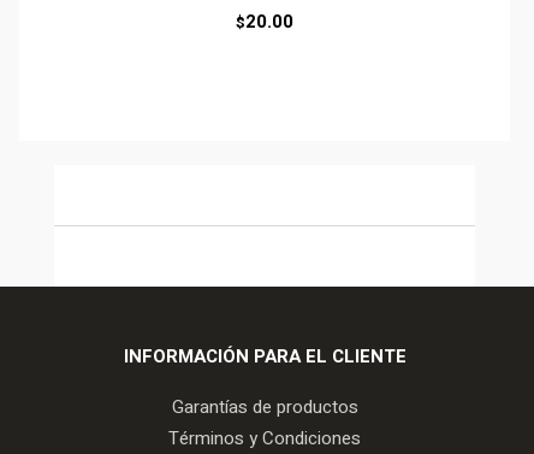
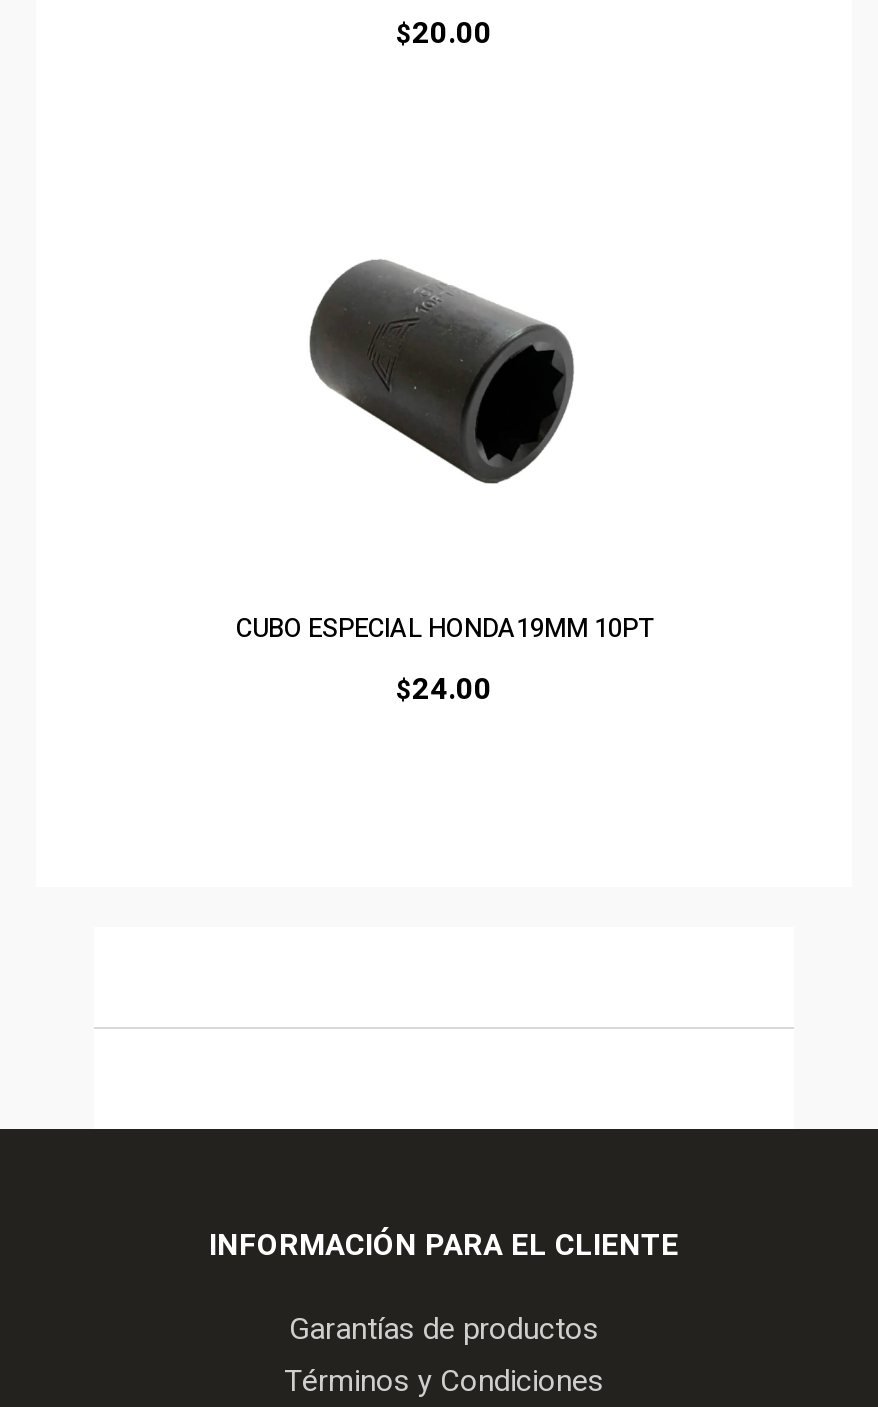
+ CUBO ESPECIAL HONDA19MM 10PT
+ $24.00

+ [image]
